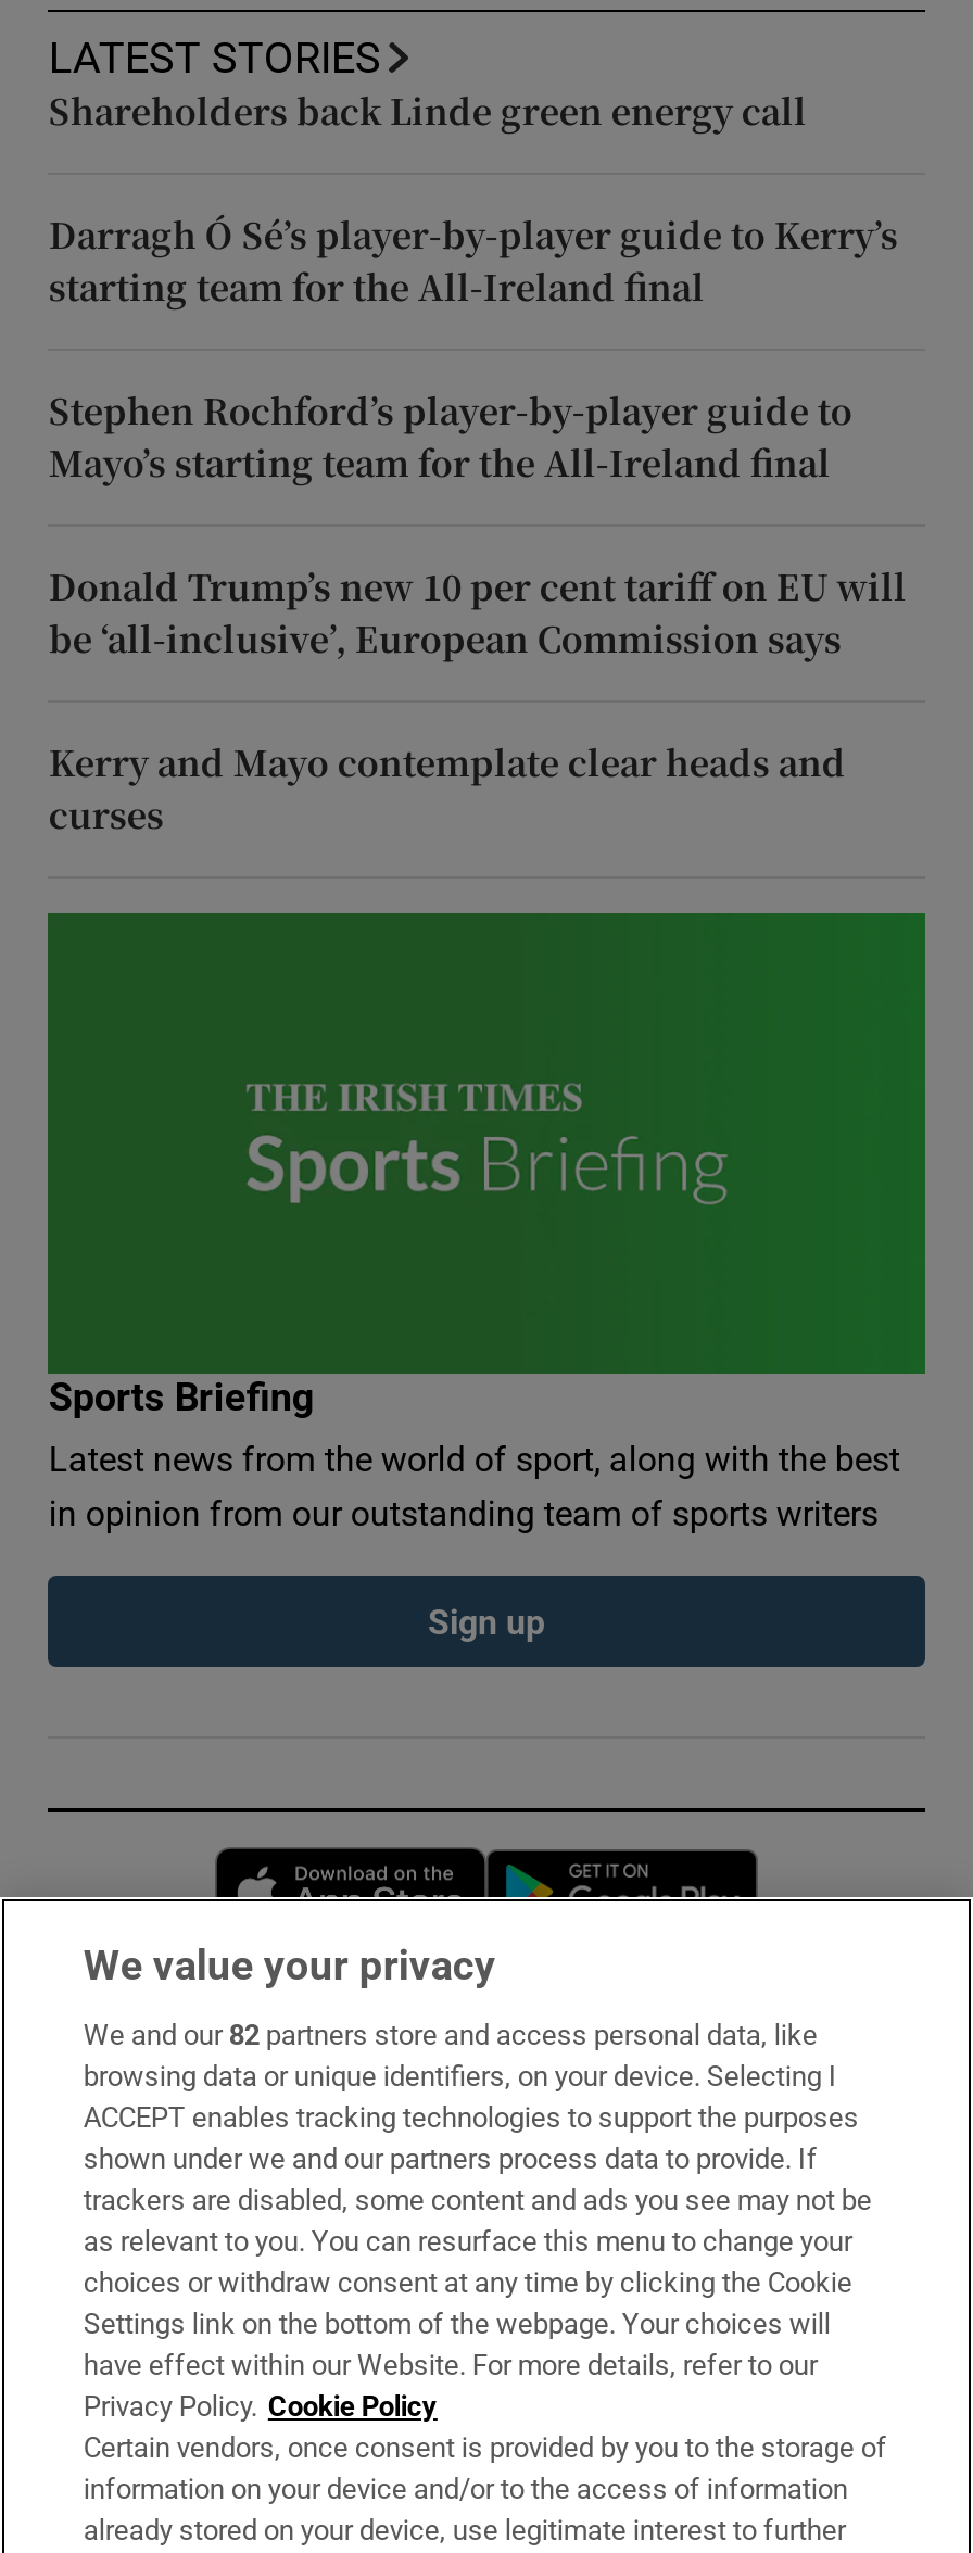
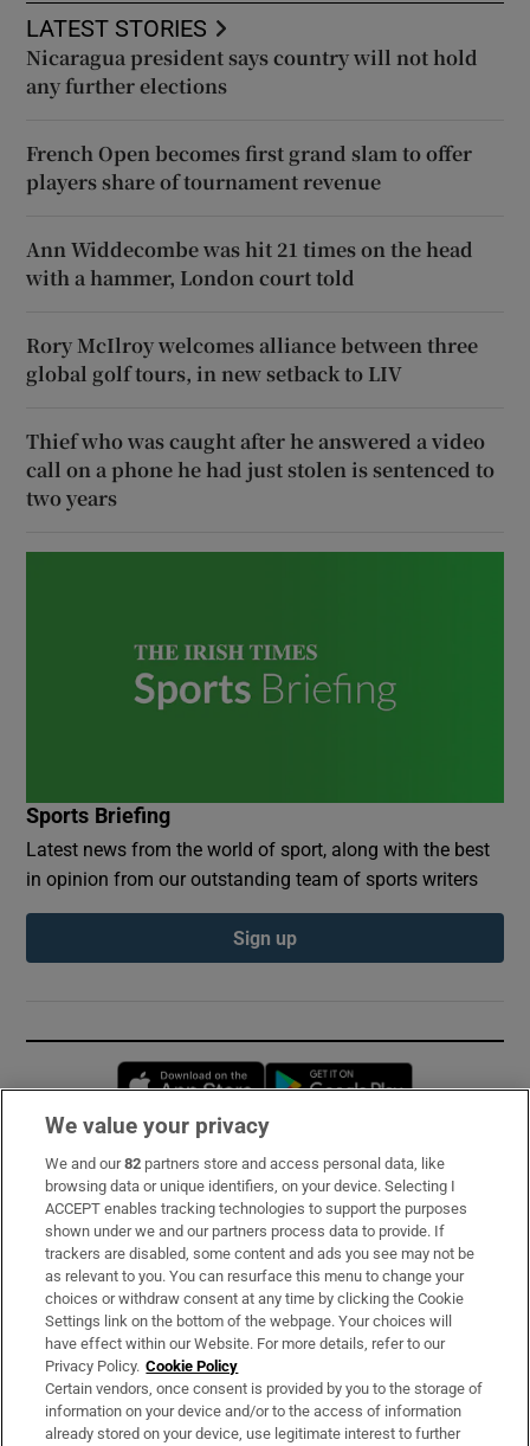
- Shareholders back Linde green energy call
+ Nicaragua president says country will not hold
+ any further elections

- Darragh Ó Sé’s player-by-player guide to Kerry’s
- starting team for the All-Ireland final
+ French Open becomes first grand slam to offer
+ players share of tournament revenue

- Stephen Rochford’s player-by-player guide to
- Mayo’s starting team for the All-Ireland final
+ Ann Widdecombe was hit 21 times on the head
+ with a hammer, London court told

- Donald Trump’s new 10 per cent tariff on EU will
- be ‘all-inclusive’, European Commission says
+ Rory McIlroy welcomes alliance between three
+ global golf tours, in new setback to LIV

- Kerry and Mayo contemplate clear heads and
- curses
+ Thief who was caught after he answered a video
+ call on a phone he had just stolen is sentenced to
+ two years
